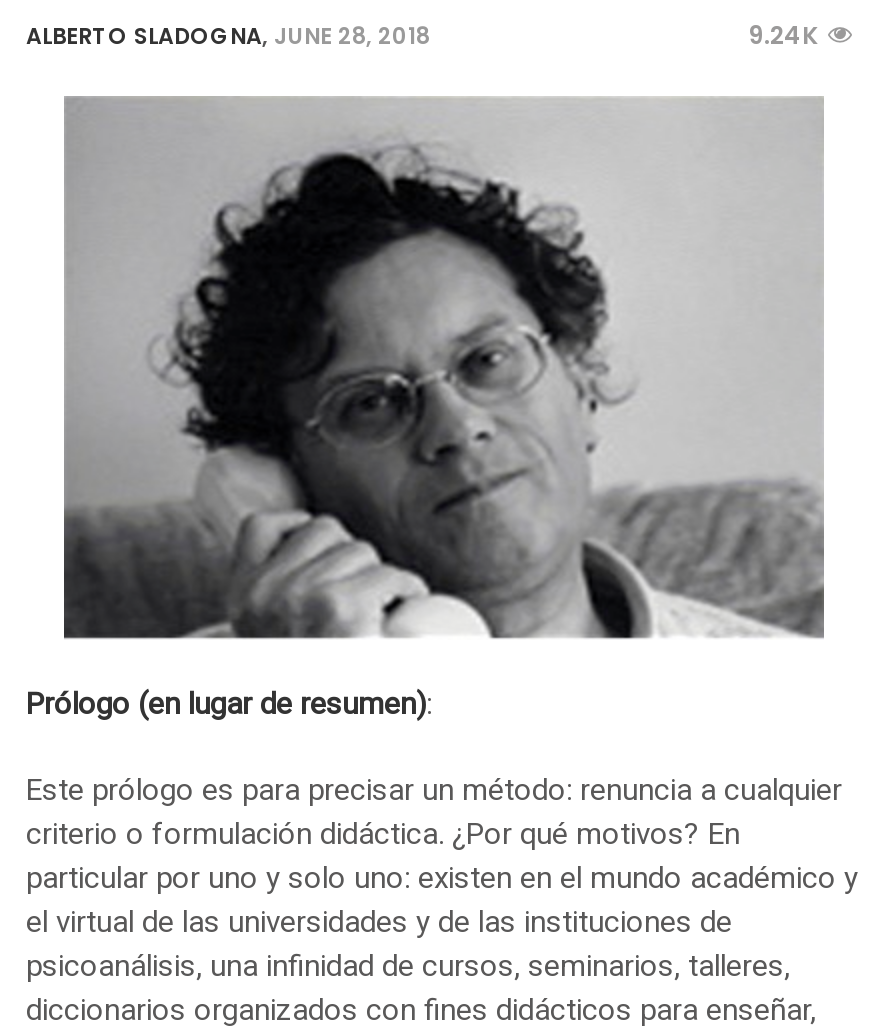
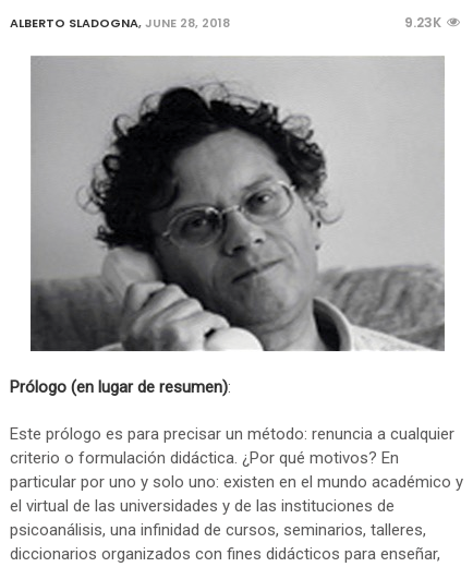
- 9.24K
+ 9.23K
